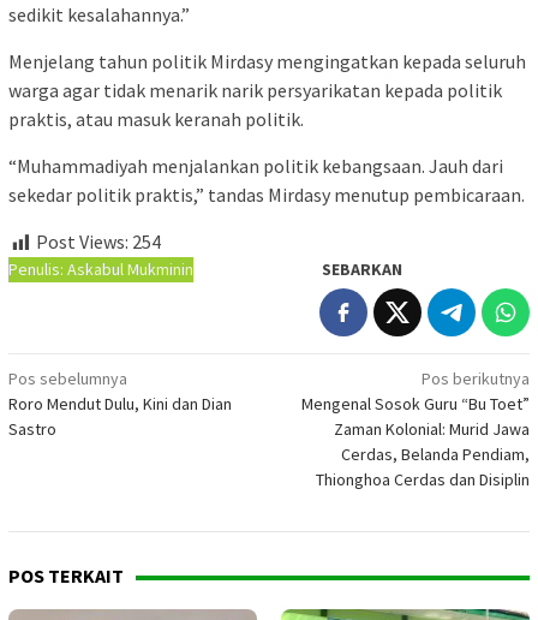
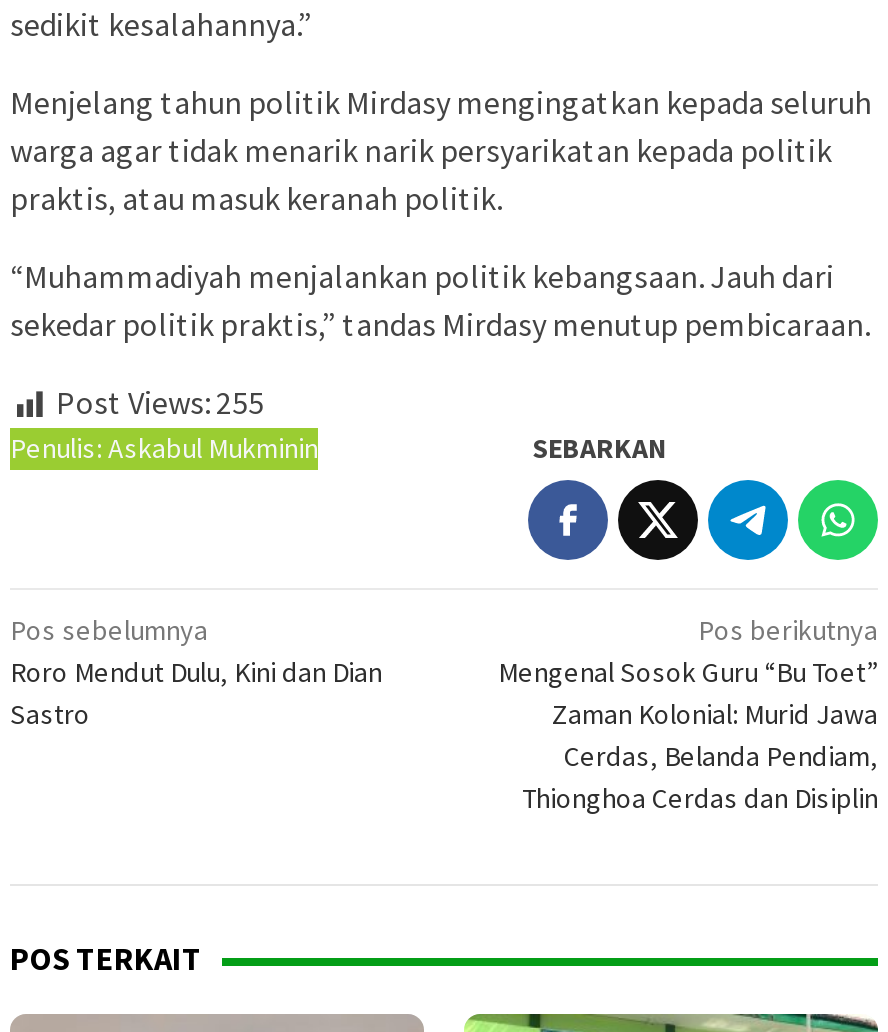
- Post Views: 254
+ Post Views: 255
